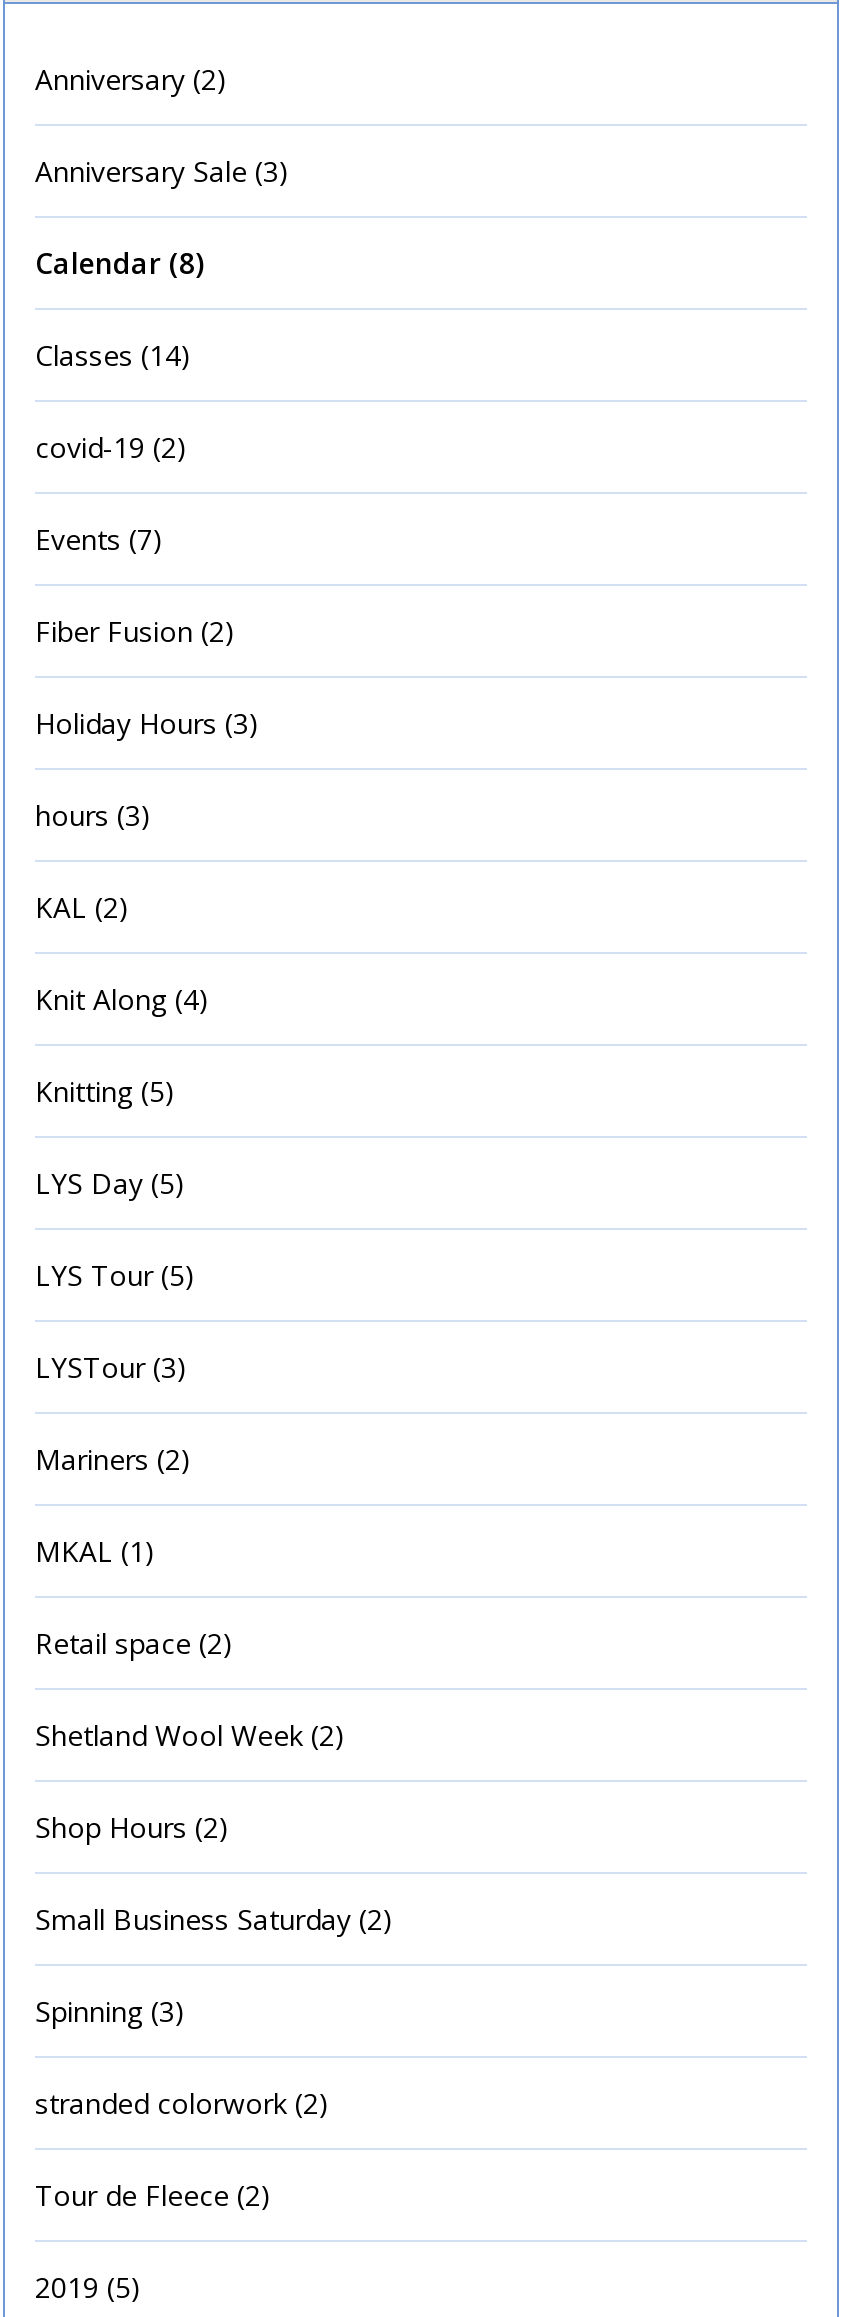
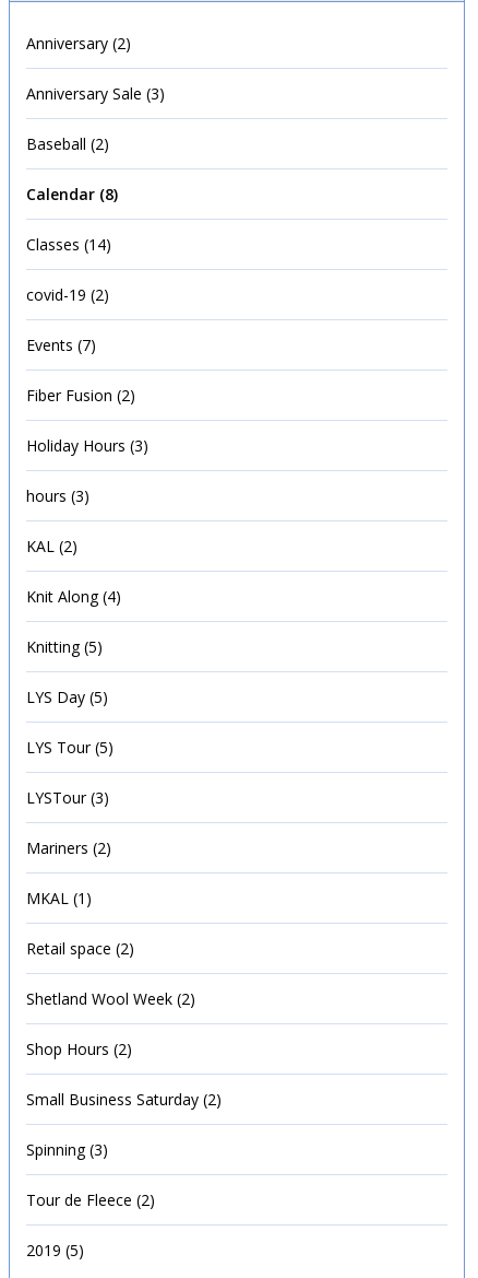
+ Baseball (2)

moved down: Calendar (8) | Classes (14) | covid-19 (2) | ... | Small Business Saturday (2) | Spinning (3)

- stranded colorwork (2)
